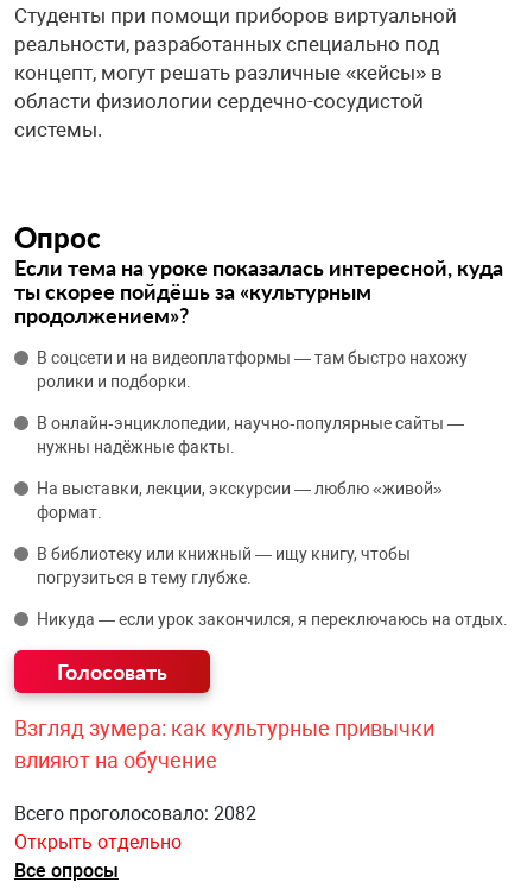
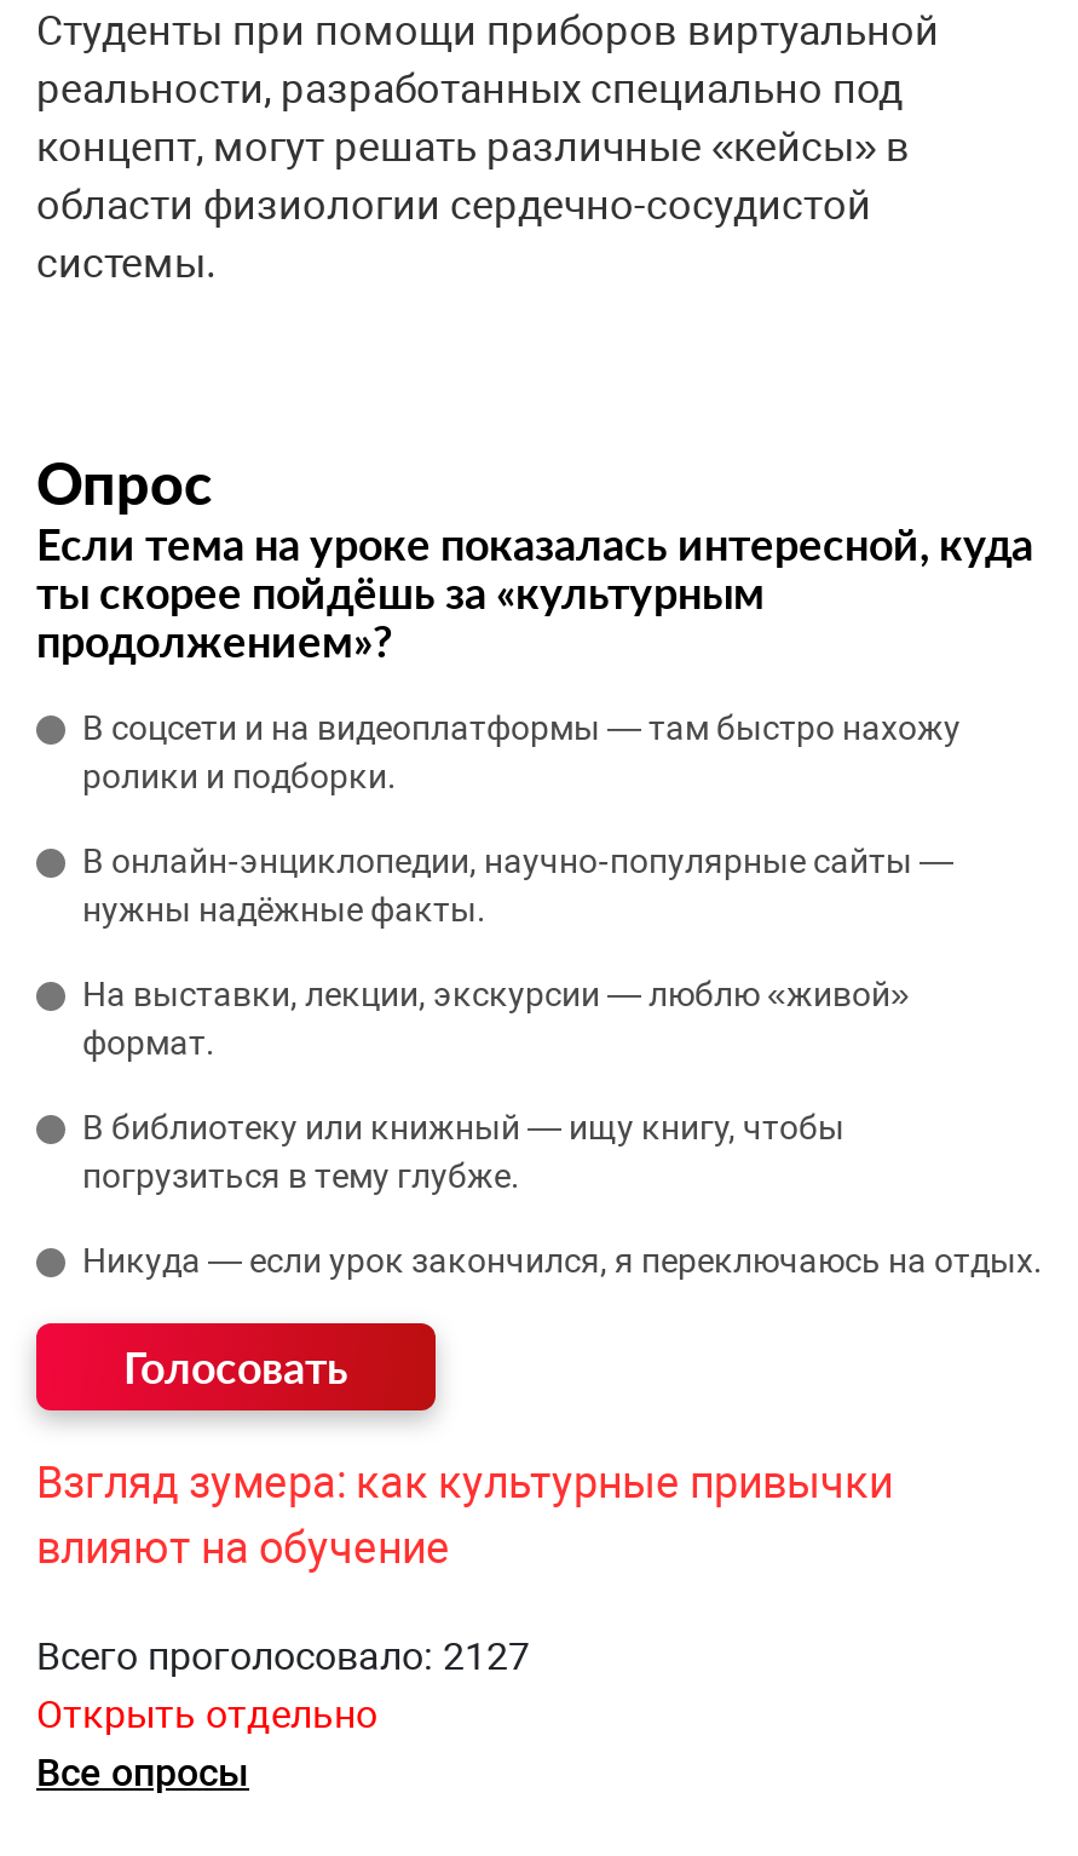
- Всего проголосовало: 2082
+ Всего проголосовало: 2127
